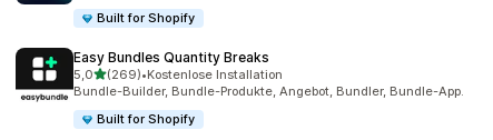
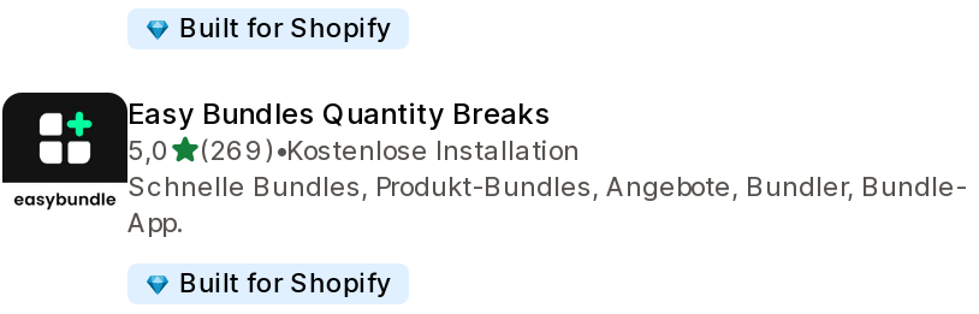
- Bundle-Builder, Bundle-Produkte, Angebot, Bundler, Bundle-App.
+ Schnelle Bundles, Produkt-Bundles, Angebote, Bundler, Bundle-
+ App.
